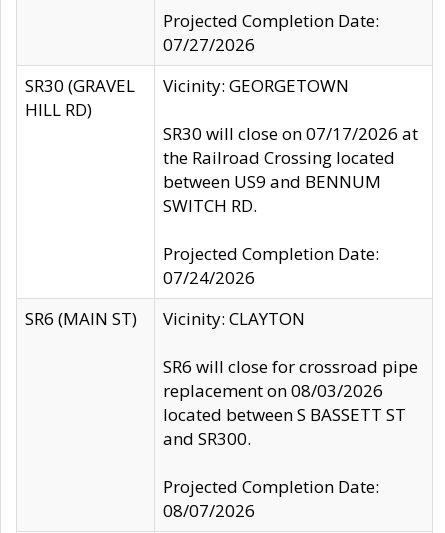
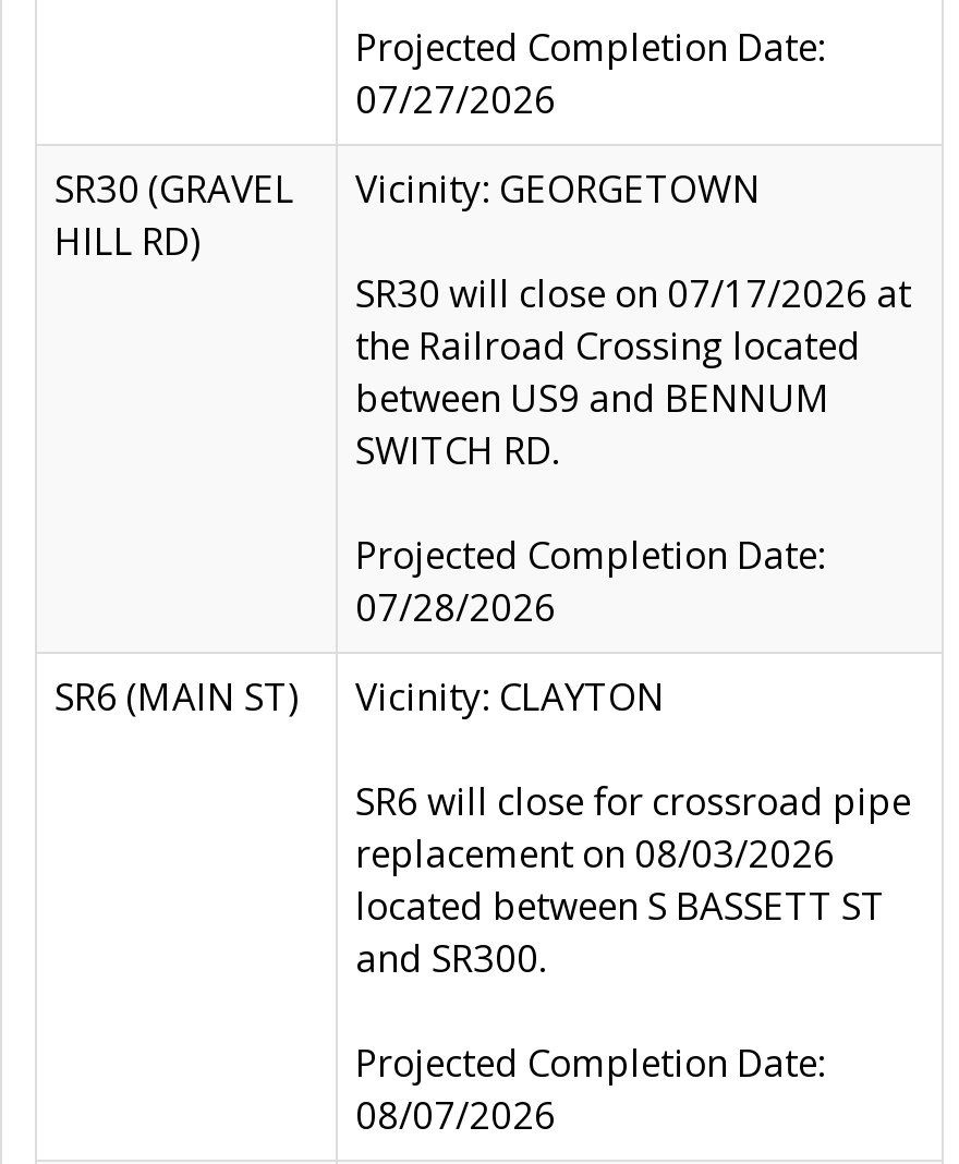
- 07/24/2026
+ 07/28/2026
